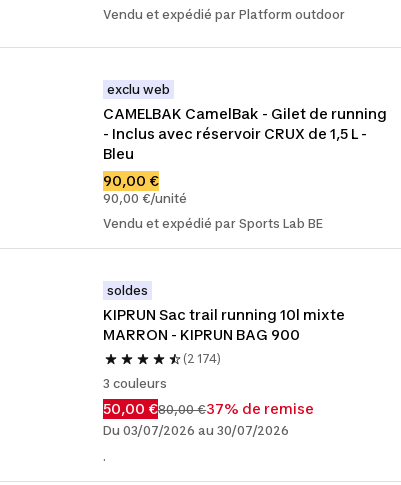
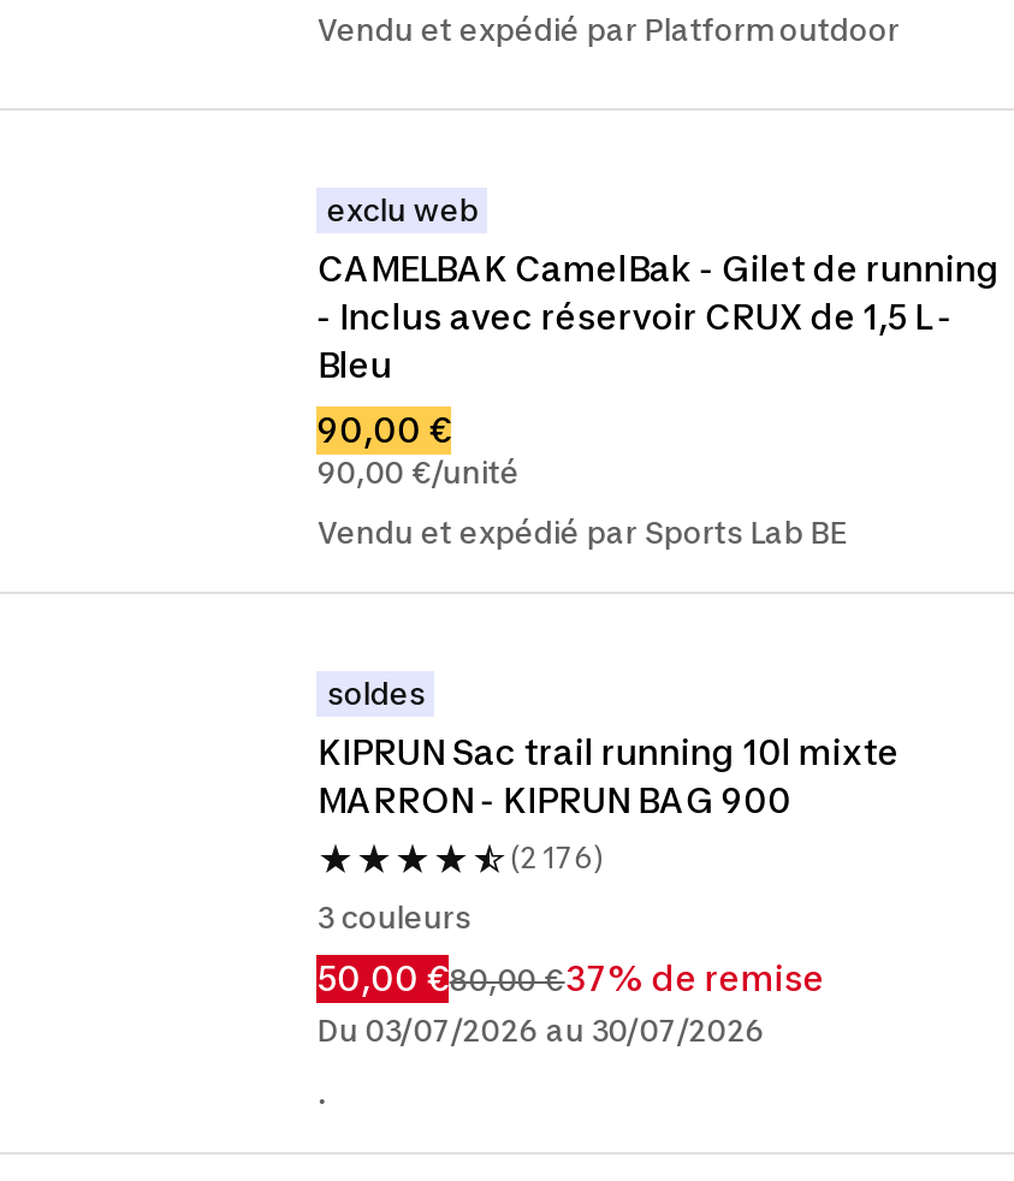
- (2 174)
+ (2 176)
